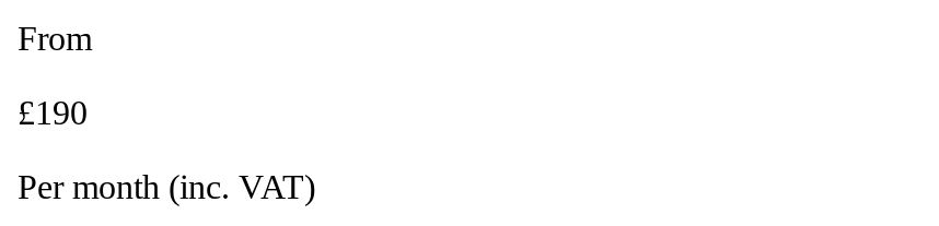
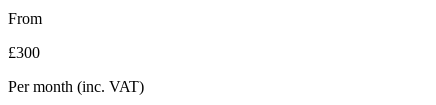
- £190
+ £300
